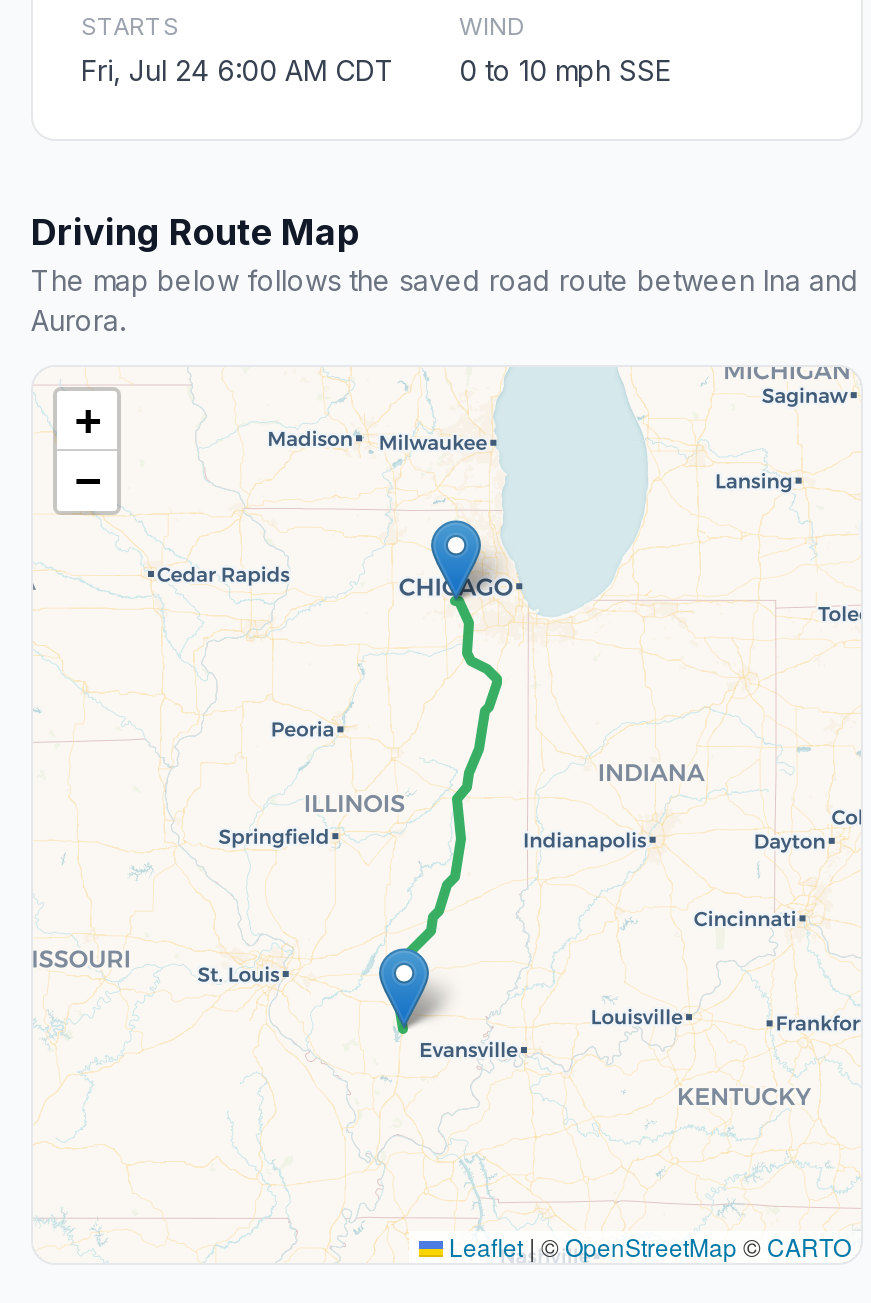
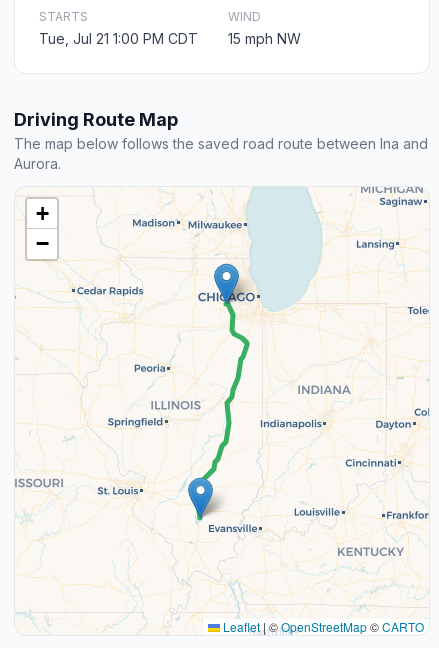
- Fri, Jul 24 6:00 AM CDT
+ Tue, Jul 21 1:00 PM CDT

- 0 to 10 mph SSE
+ 15 mph NW
